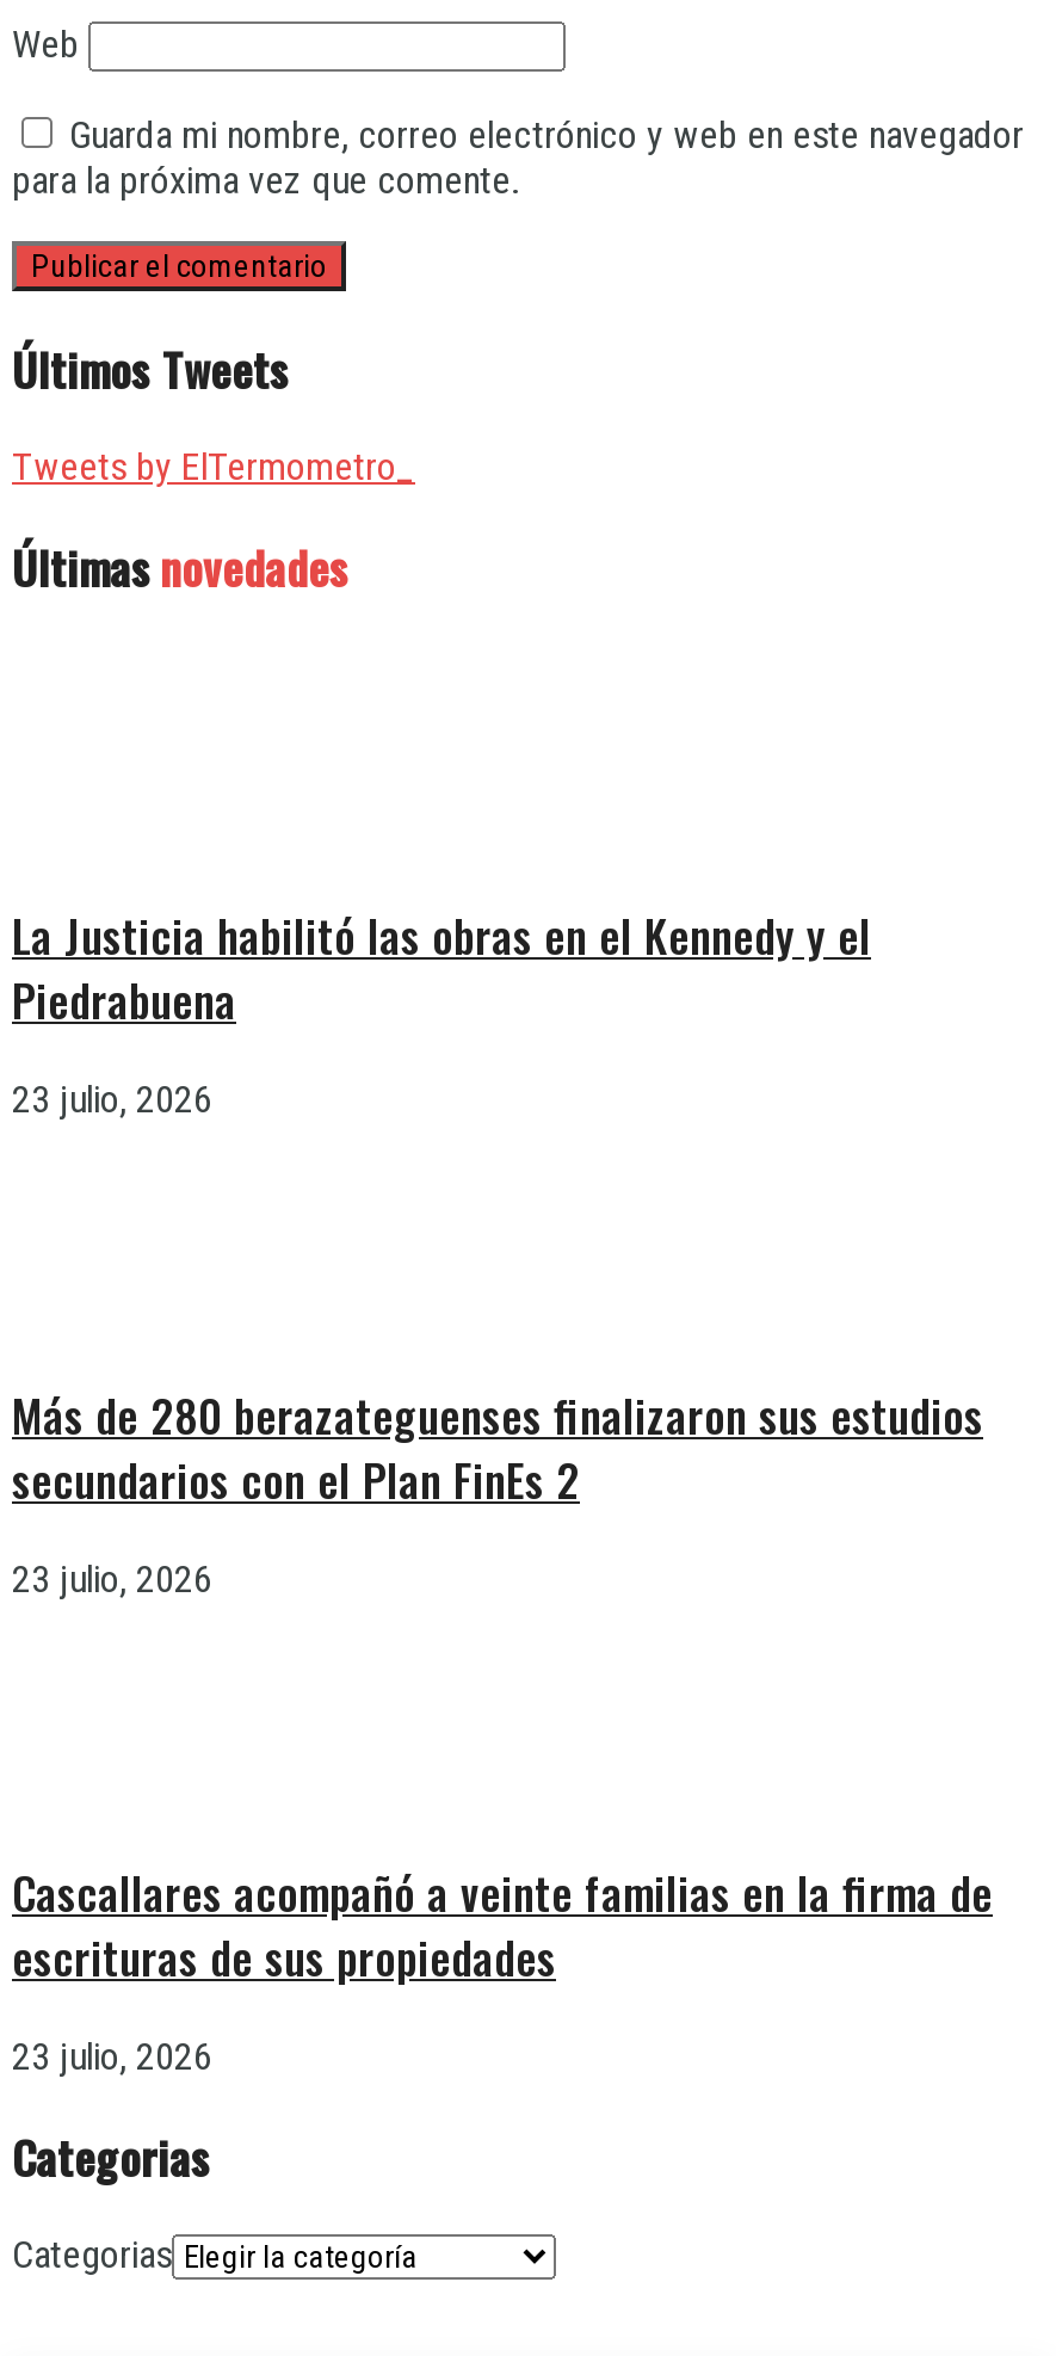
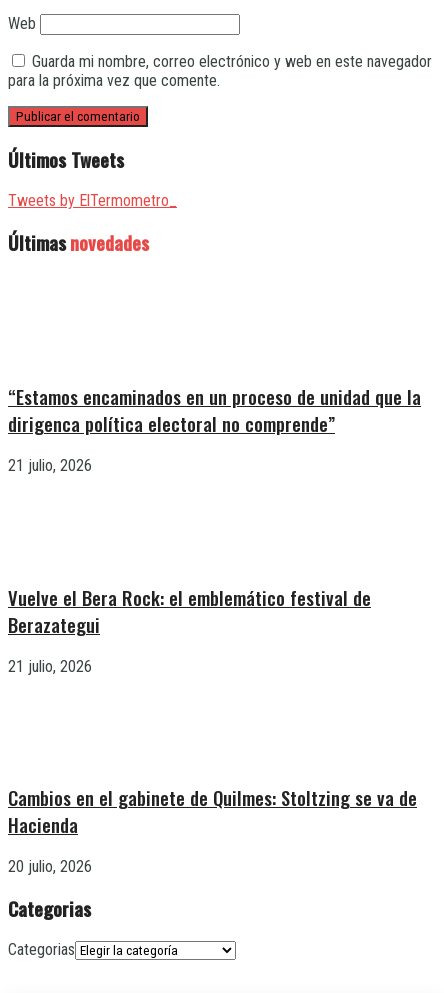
- La Justicia habilitó las obras en el Kennedy y el
- Piedrabuena
+ “Estamos encaminados en un proceso de unidad que la
+ dirigenca política electoral no comprende”

- 23 julio, 2026
+ 21 julio, 2026

- Más de 280 berazateguenses finalizaron sus estudios
- secundarios con el Plan FinEs 2
+ Vuelve el Bera Rock: el emblemático festival de
+ Berazategui

- 23 julio, 2026
+ 21 julio, 2026

- Cascallares acompañó a veinte familias en la firma de
- escrituras de sus propiedades
+ Cambios en el gabinete de Quilmes: Stoltzing se va de
+ Hacienda

- 23 julio, 2026
+ 20 julio, 2026
